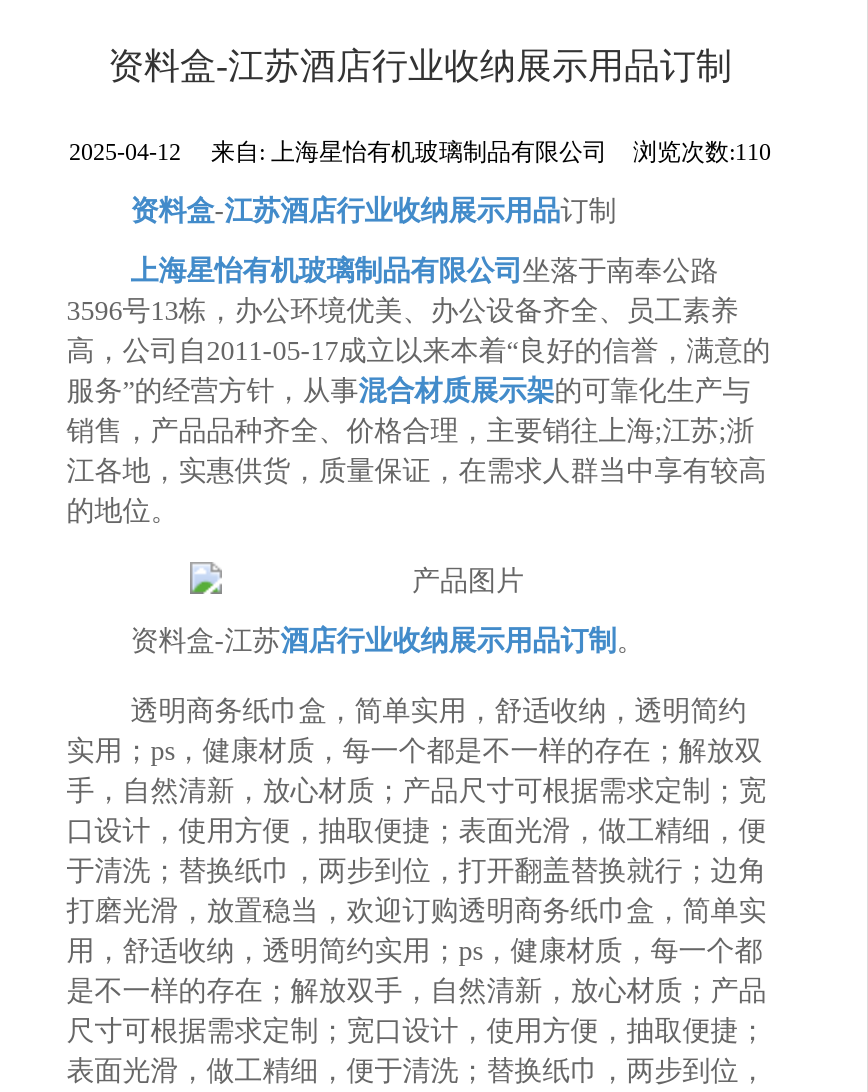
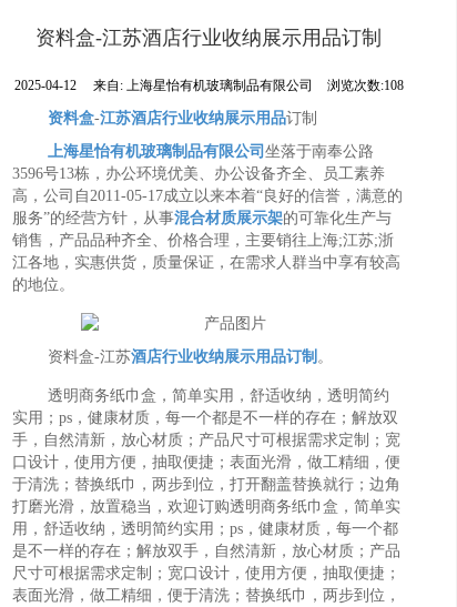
- 2025-04-12 来自:上海星怡有机玻璃制品有限公司 浏览次数:110
+ 2025-04-12 来自:上海星怡有机玻璃制品有限公司 浏览次数:108
